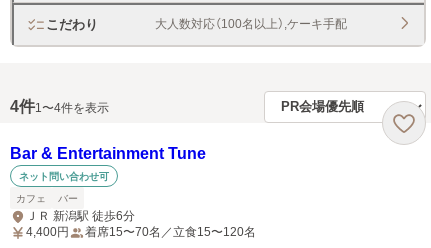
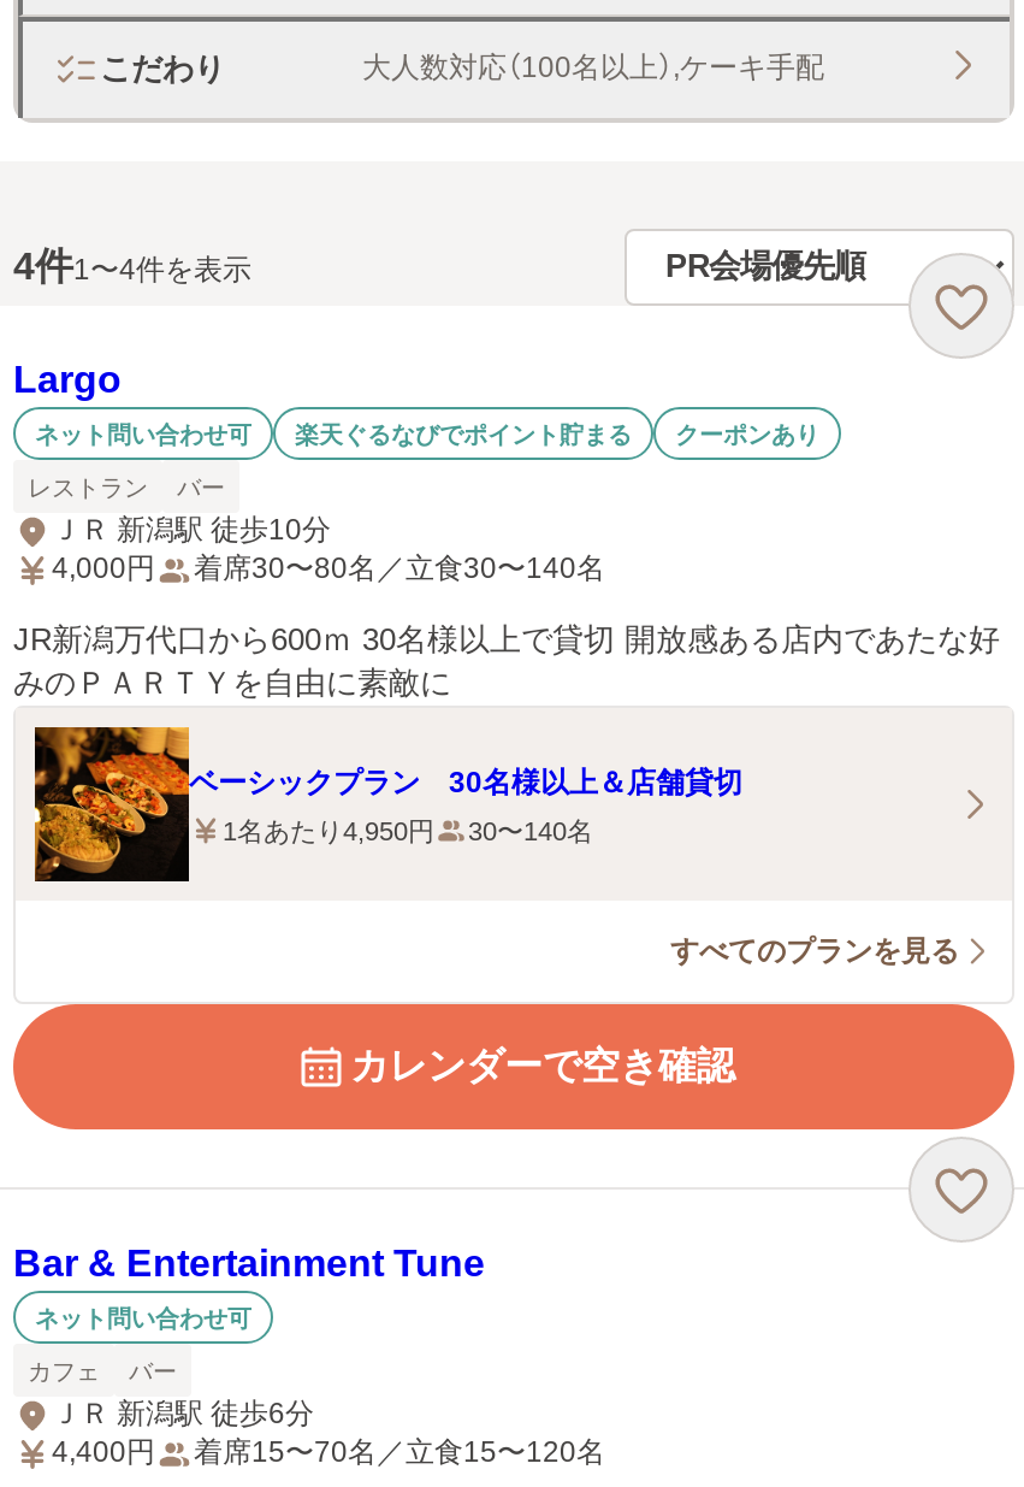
+ [image]
+ Largo
+ ネット問い合わせ可
+ 楽天ぐるなびでポイント貯まる
+ クーポンあり
+ レストラン
+ バー
+ ＪＲ 新潟駅 徒歩10分
+ 4,000円
+ 着席30〜80名／立食30〜140名
+ JR新潟万代口から600ｍ 30名様以上で貸切 開放感ある店内であたな好
+ みのＰＡＲＴＹを自由に素敵に
+ ベーシックプラン 30名様以上＆店舗貸切
+ 1名あたり4,950円
+ 30〜140名

+ すべてのプランを見る
+ カレンダーで空き確認
